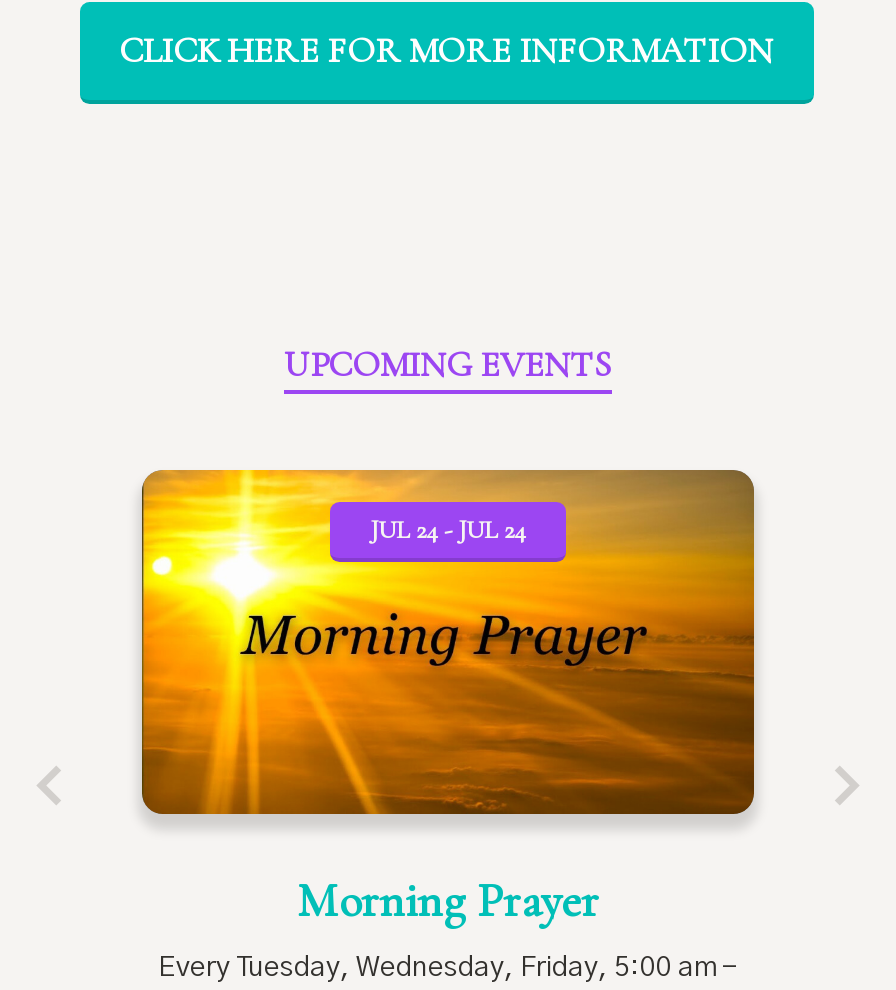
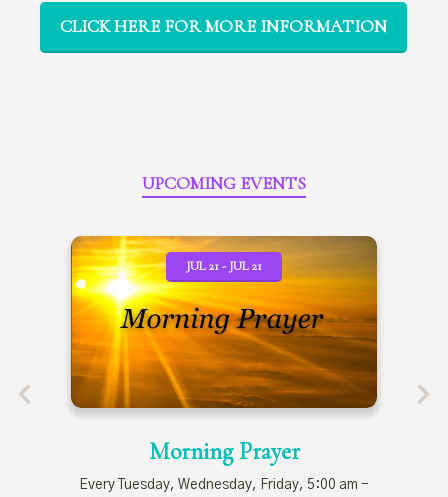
- JUL 24 - JUL 24
+ JUL 21 - JUL 21
